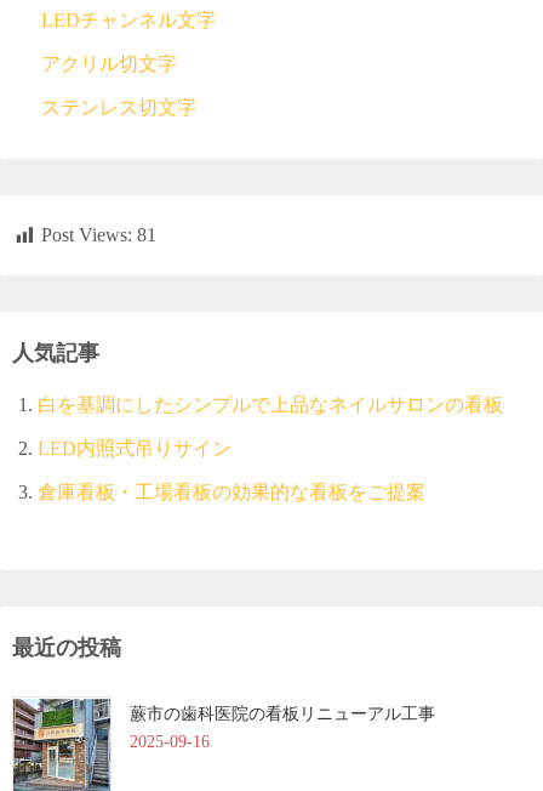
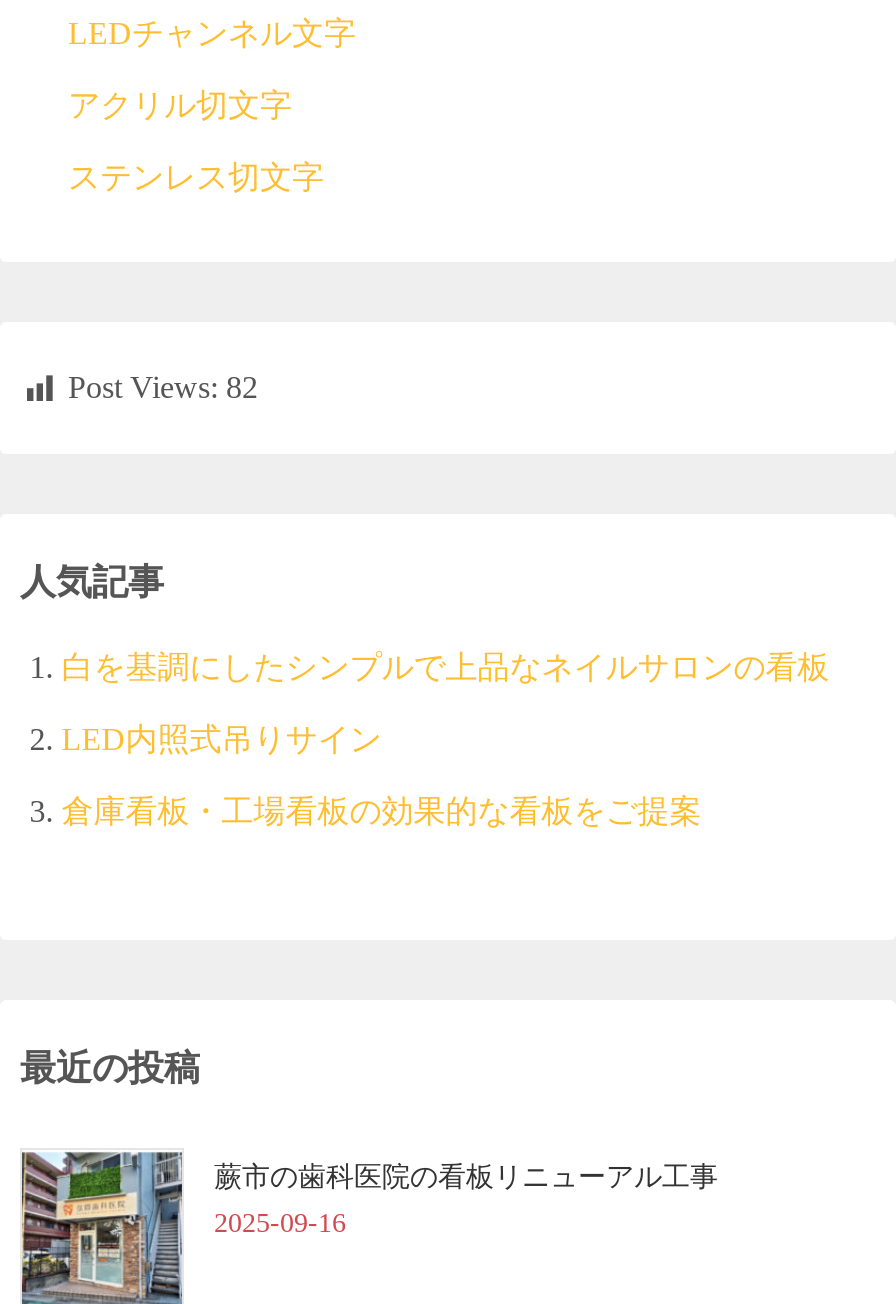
- Post Views: 81
+ Post Views: 82
